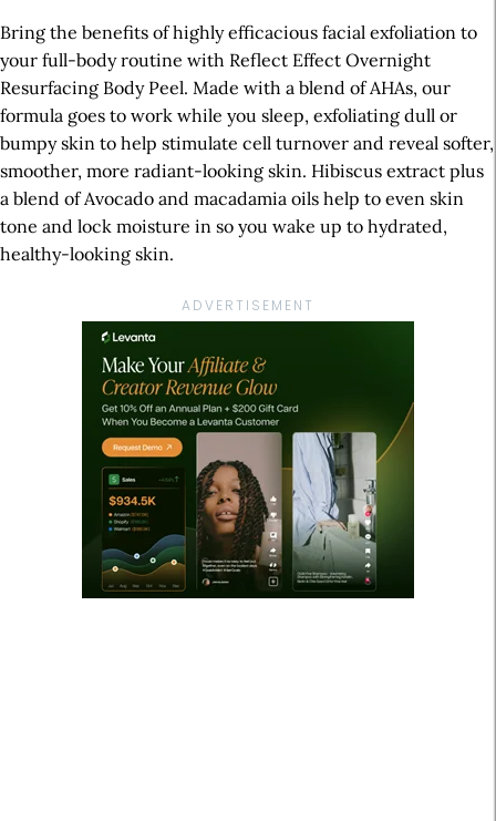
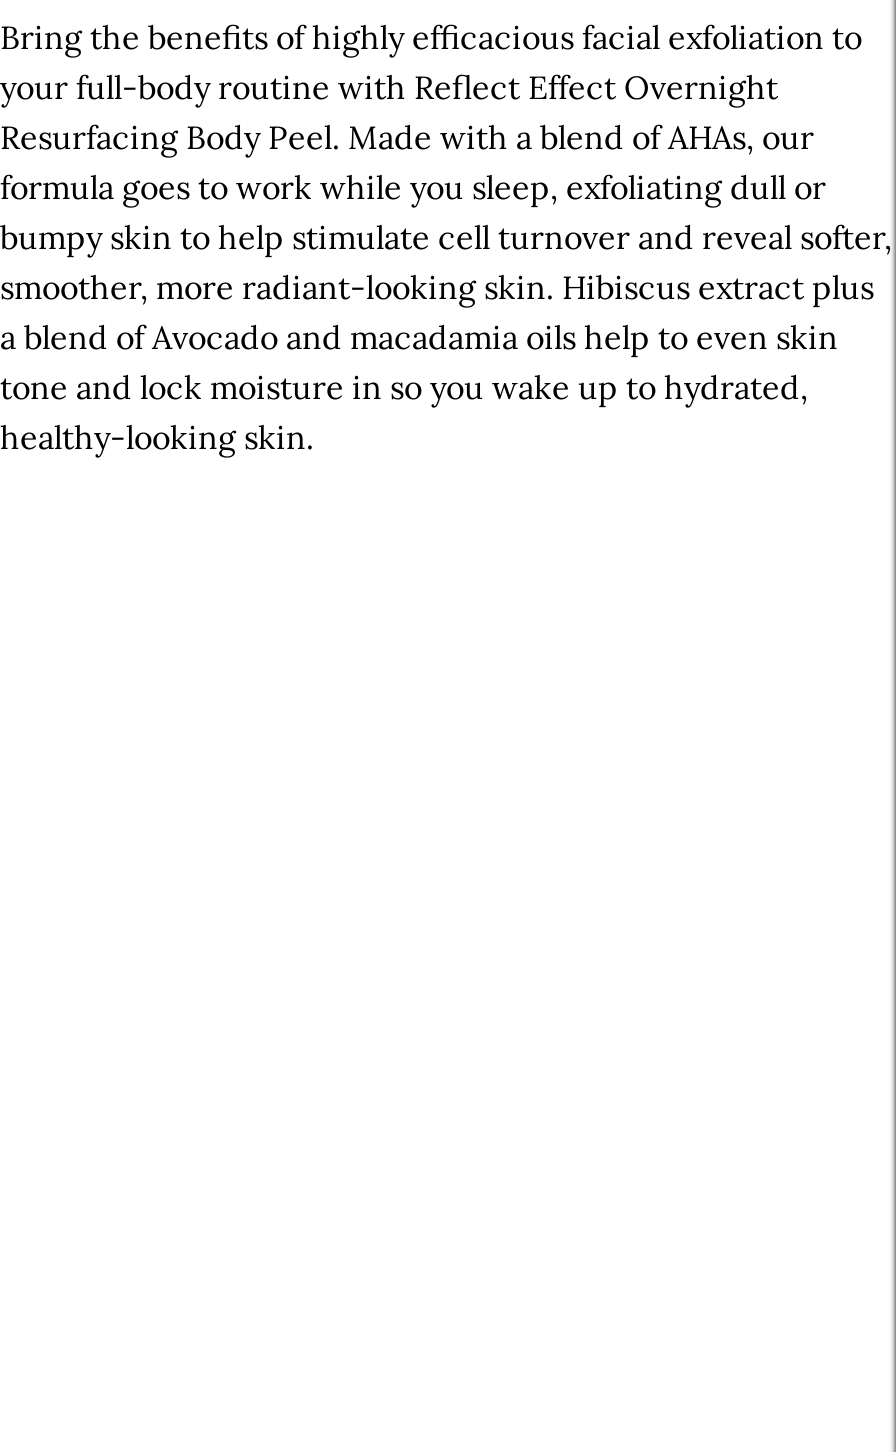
- ADVERTISEMENT

- [image]
